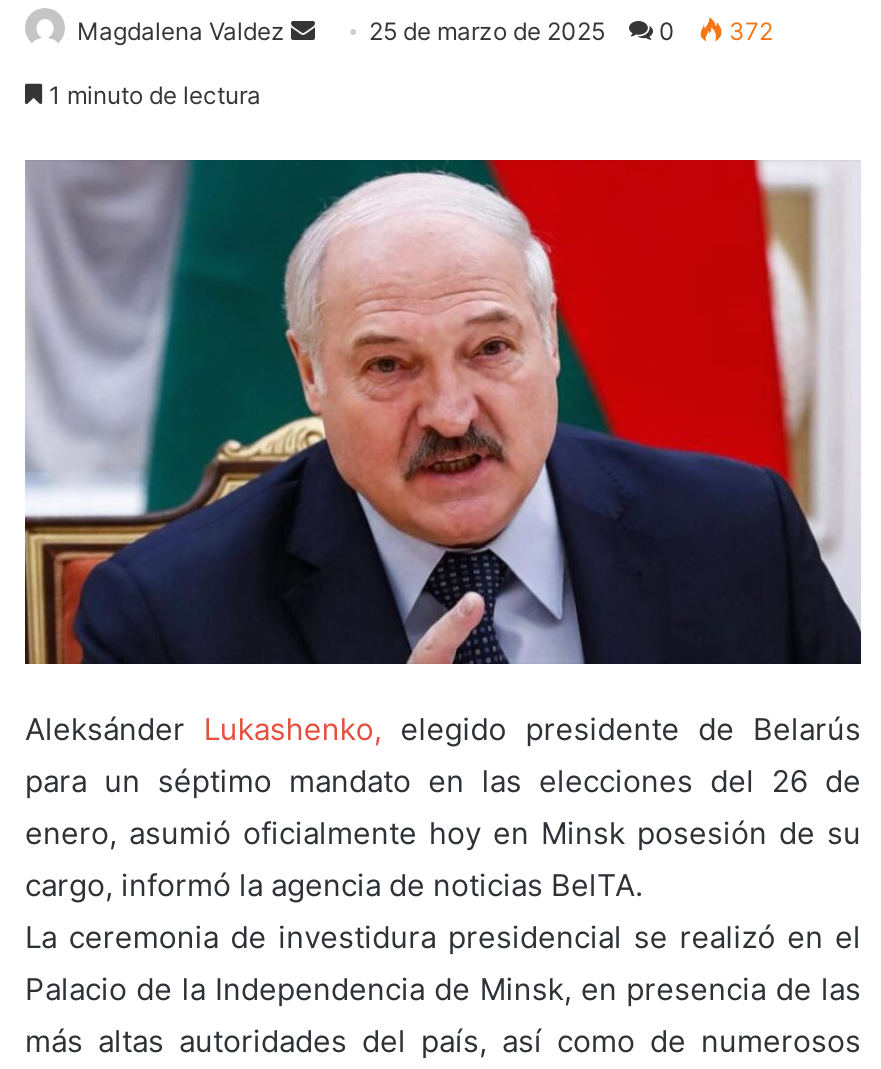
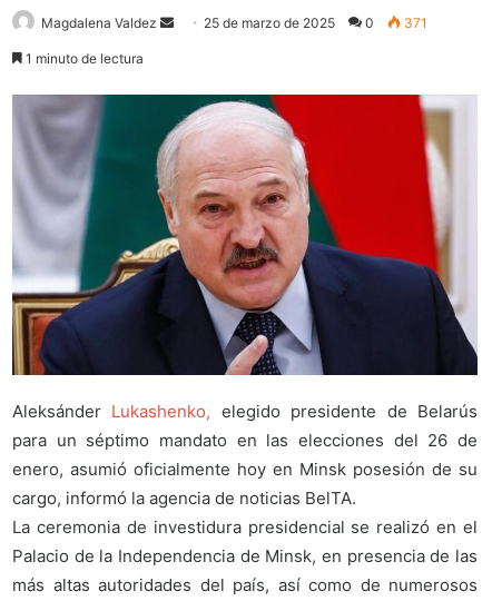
- 372
+ 371
